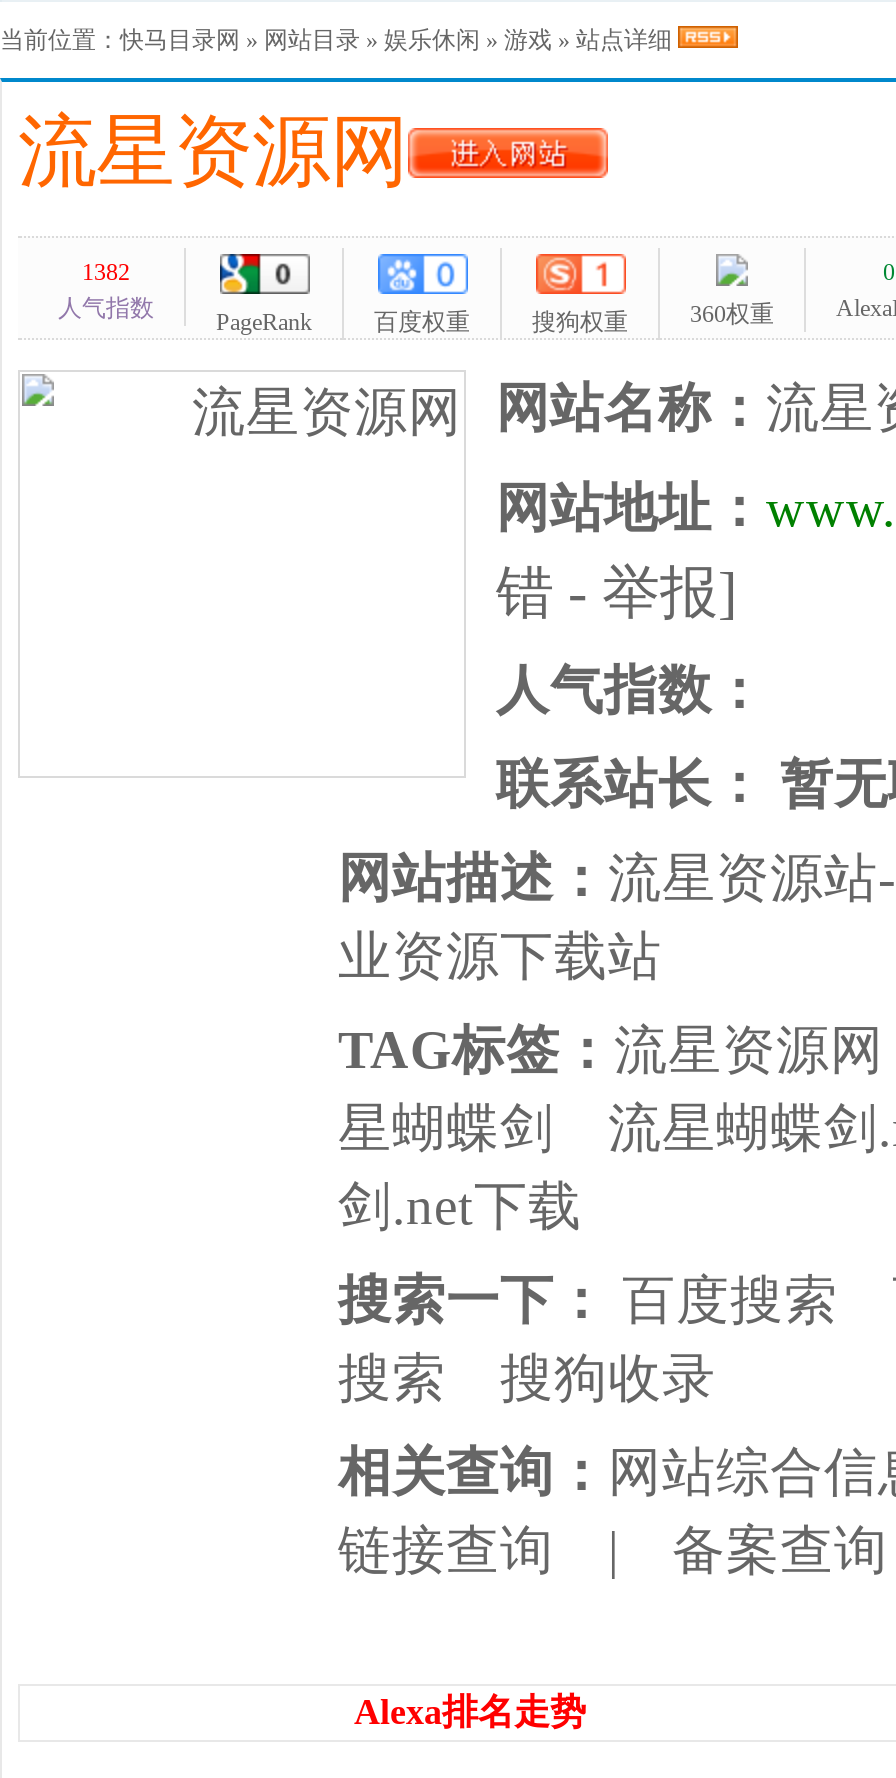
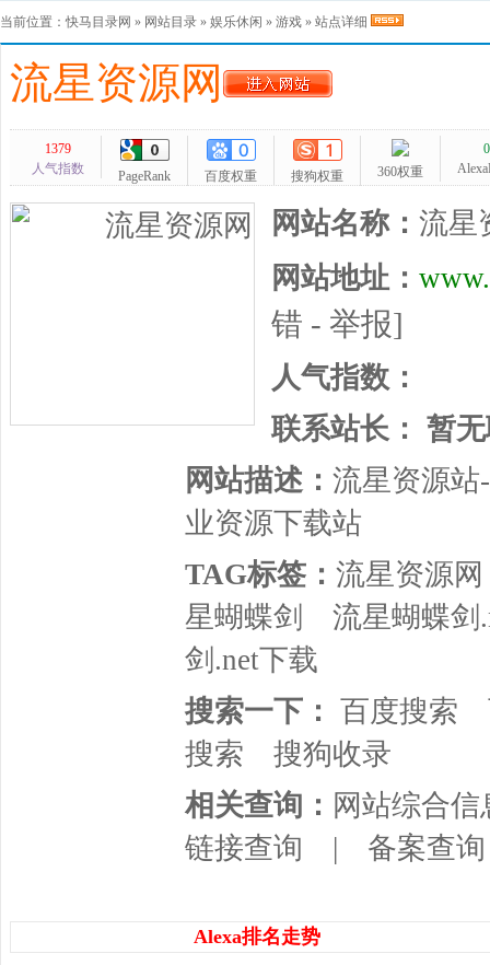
- 1382
+ 1379
